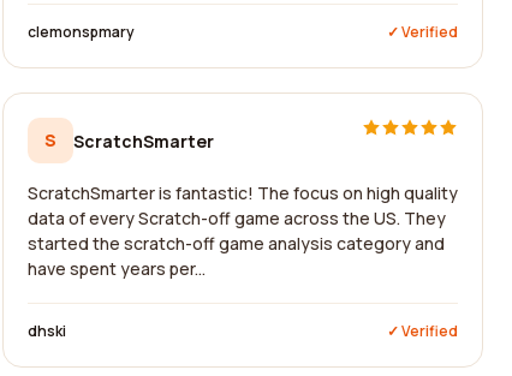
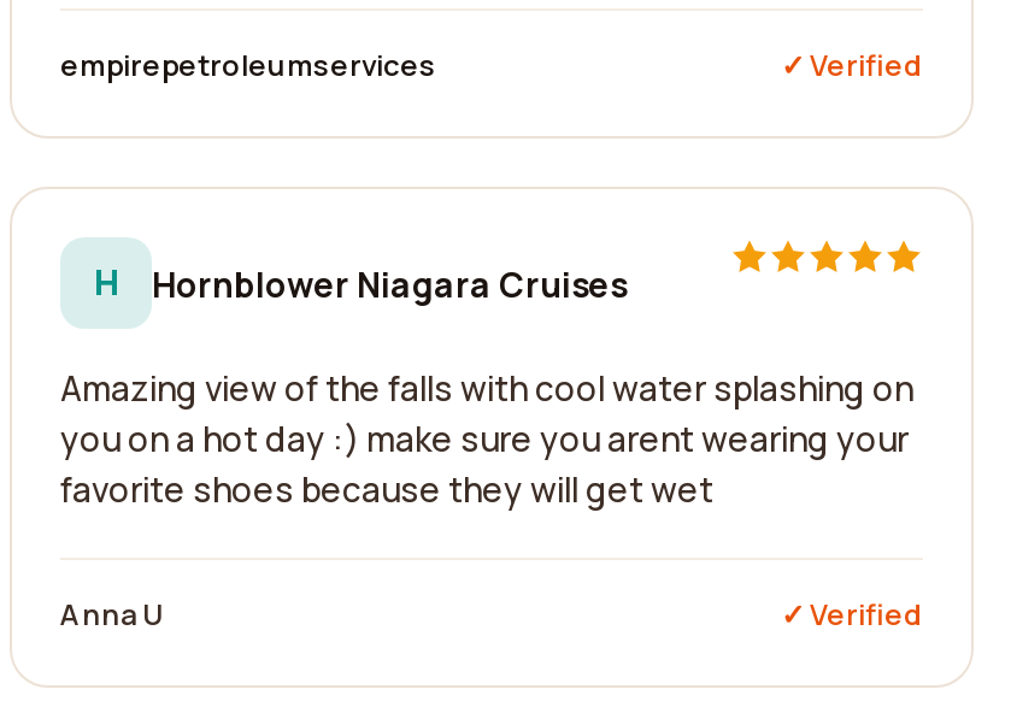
- clemonspmary
+ empirepetroleumservices

- S
- ScratchSmarter
+ H
+ Hornblower Niagara Cruises

- ScratchSmarter is fantastic! The focus on high quality
- data of every Scratch-off game across the US. They
- started the scratch-off game analysis category and
- have spent years per...
+ Amazing view of the falls with cool water splashing on
+ you on a hot day :) make sure you arent wearing your
+ favorite shoes because they will get wet

- dhski
+ Anna U
